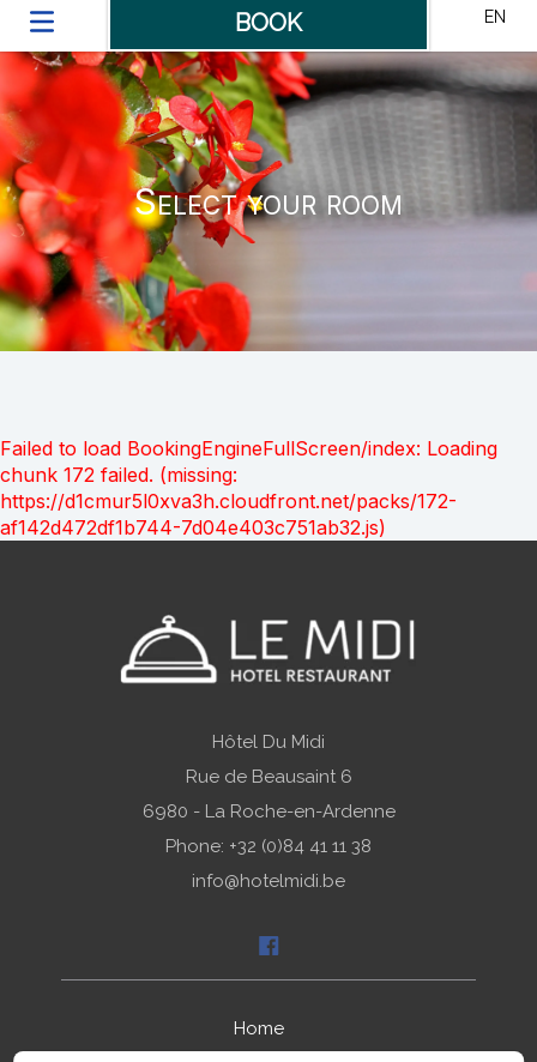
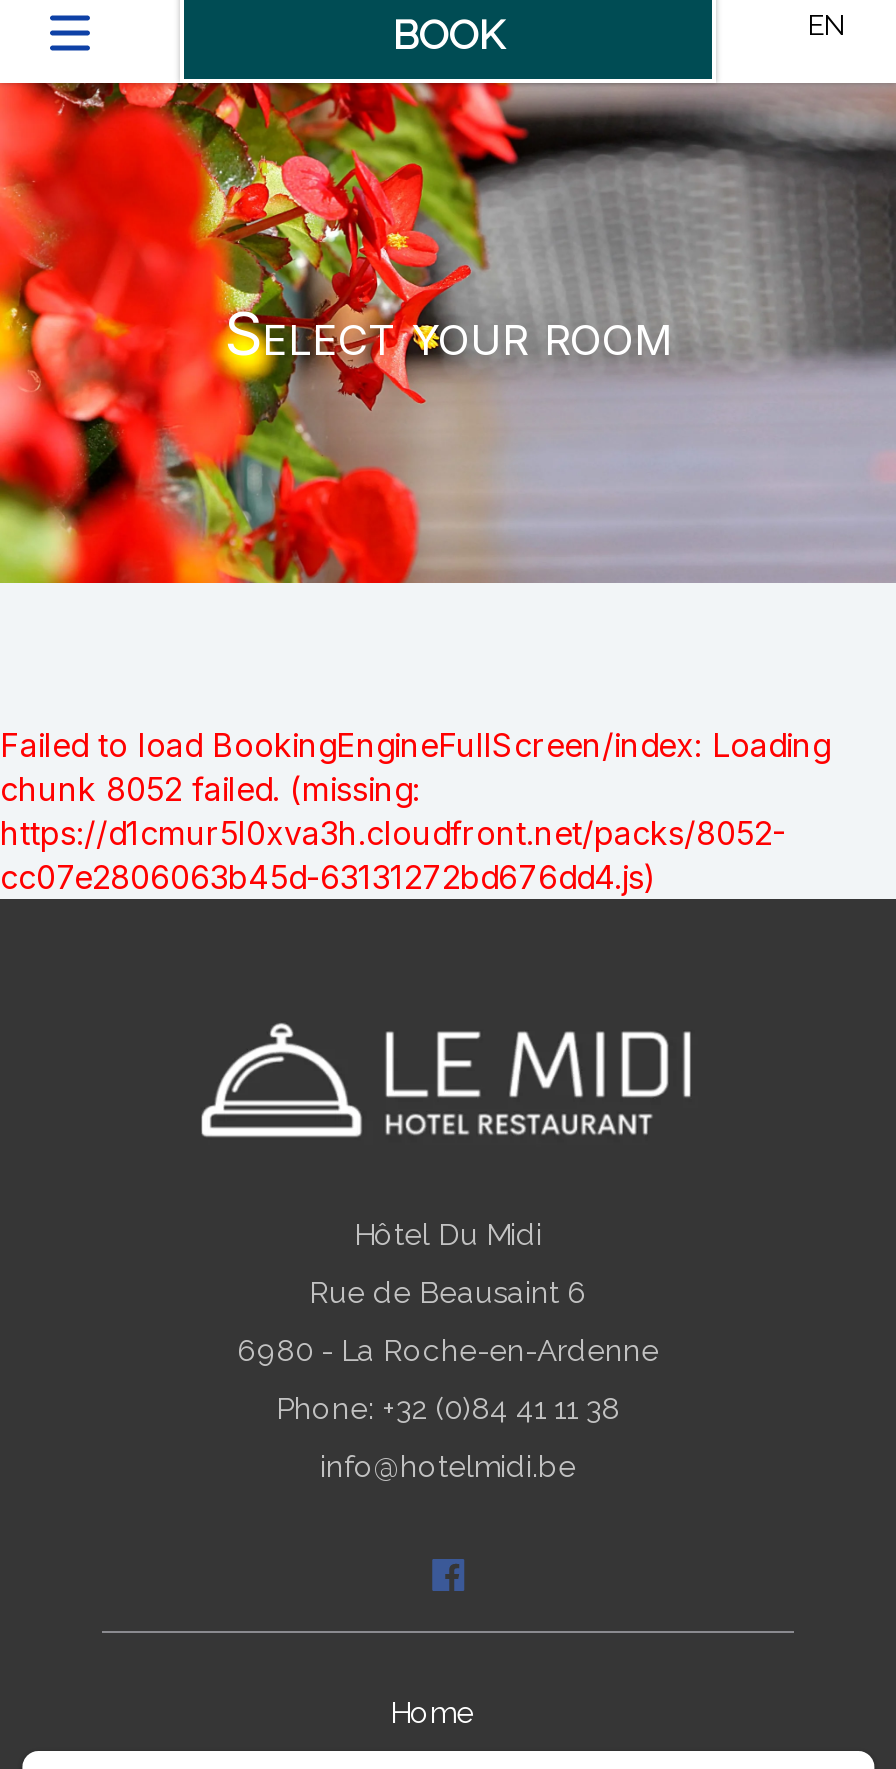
- chunk 172 failed. (missing:
- https://d1cmur5l0xva3h.cloudfront.net/packs/172-
- af142d472df1b744-7d04e403c751ab32.js)
+ chunk 8052 failed. (missing:
+ https://d1cmur5l0xva3h.cloudfront.net/packs/8052-
+ cc07e2806063b45d-63131272bd676dd4.js)
